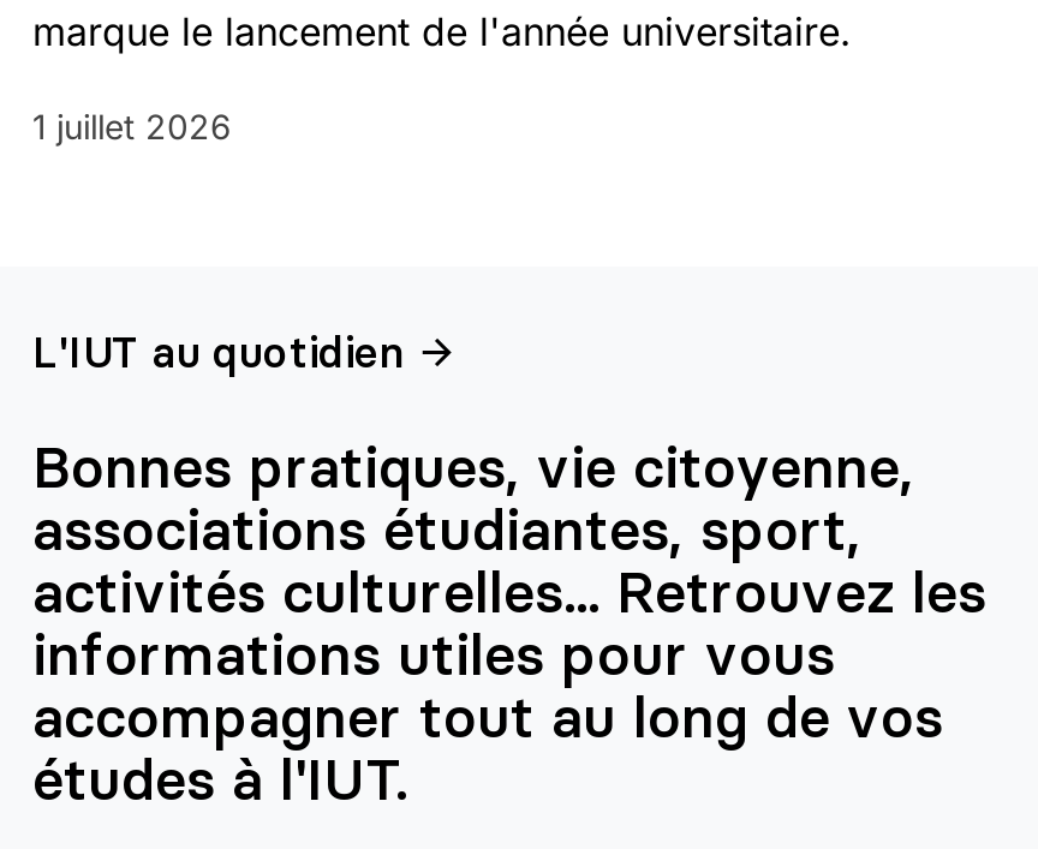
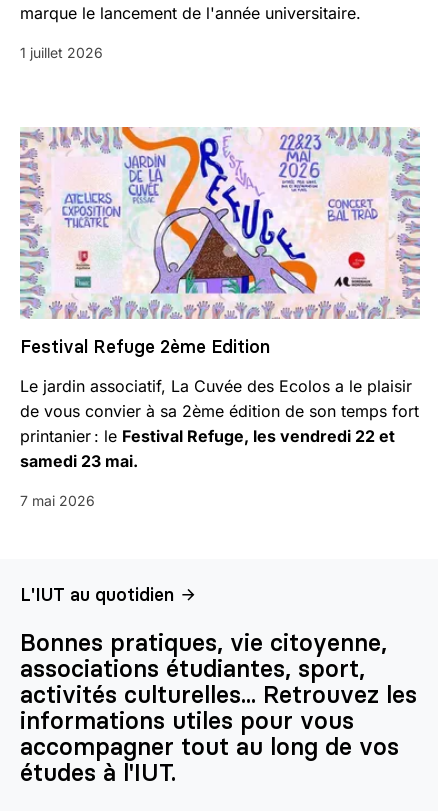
+ [image]
+ Festival Refuge 2ème Edition
+ Le jardin associatif, La Cuvée des Ecolos a le plaisir
+ de vous convier à sa 2ème édition de son temps fort
+ printanier : le Festival Refuge, les vendredi 22 et
+ samedi 23 mai.
+ 7 mai 2026
